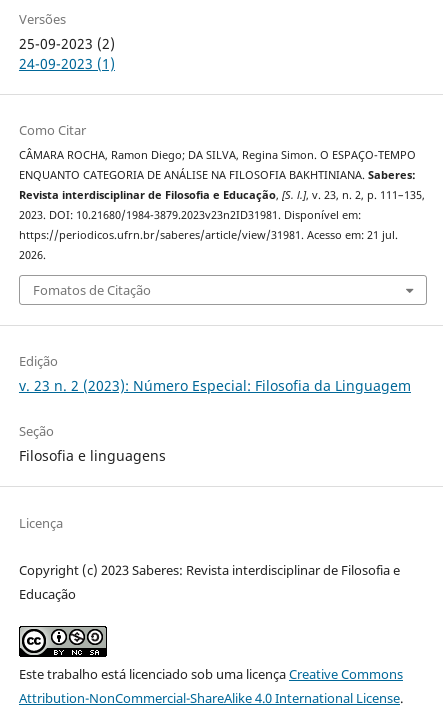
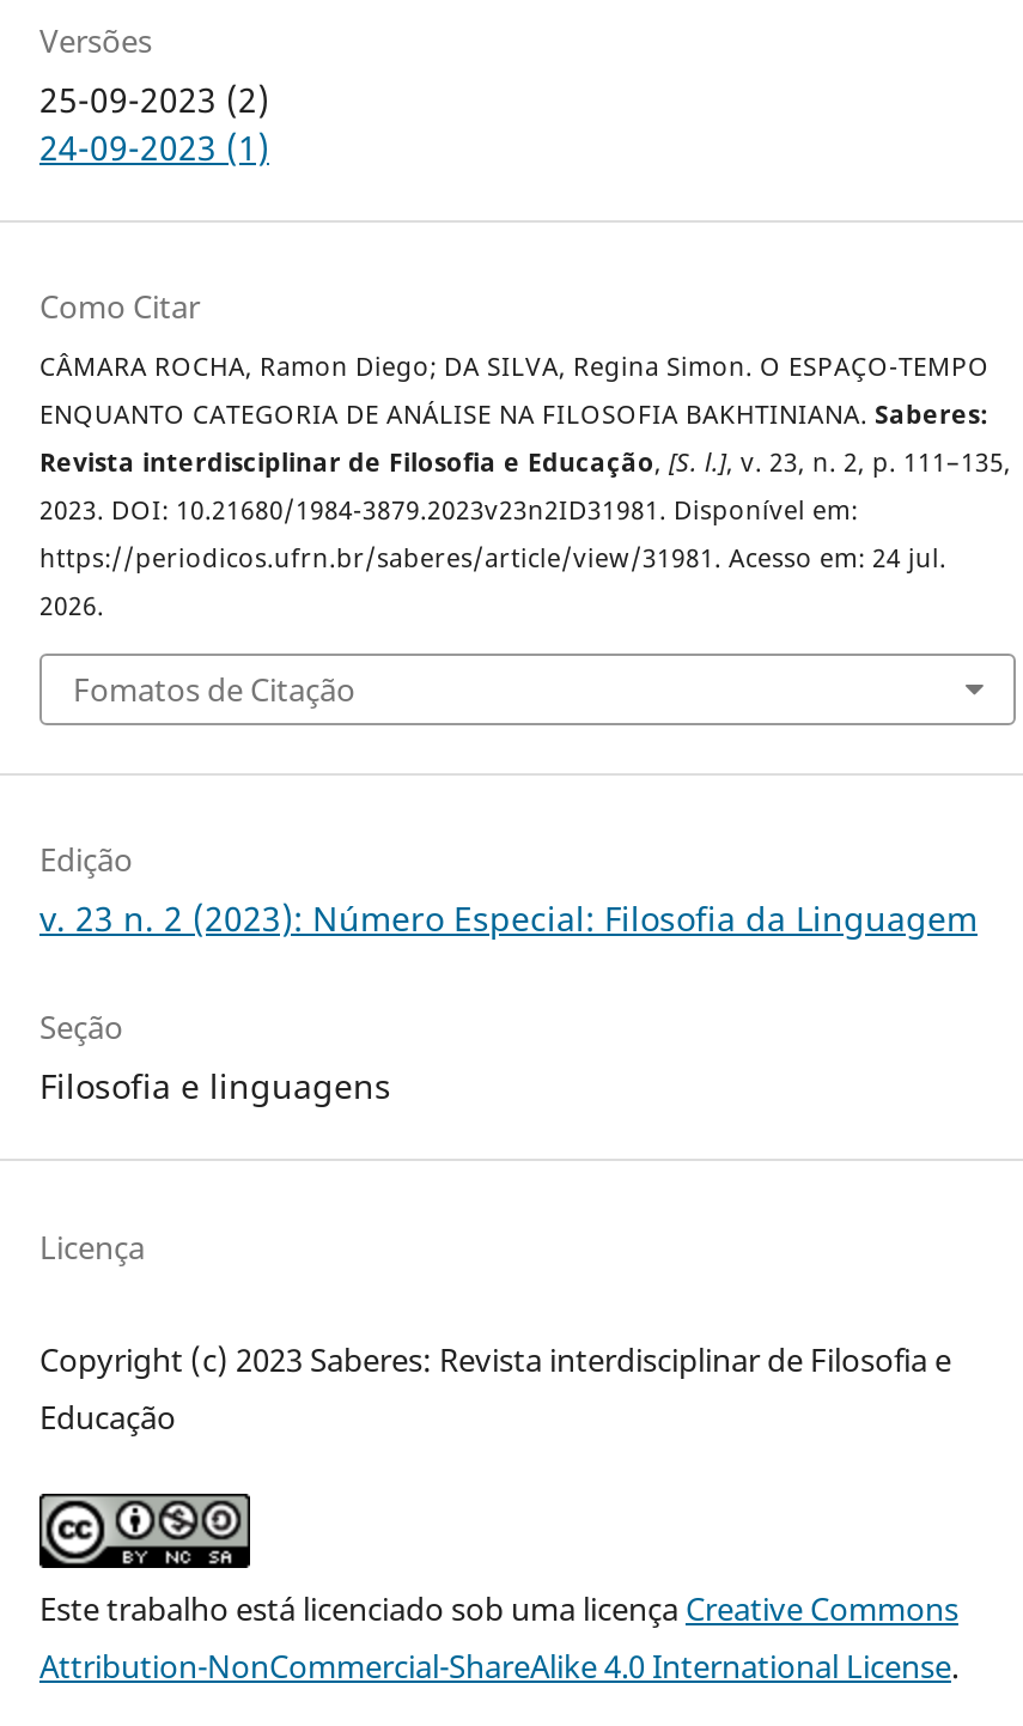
- https://periodicos.ufrn.br/saberes/article/view/31981. Acesso em: 21 jul.
+ https://periodicos.ufrn.br/saberes/article/view/31981. Acesso em: 24 jul.
